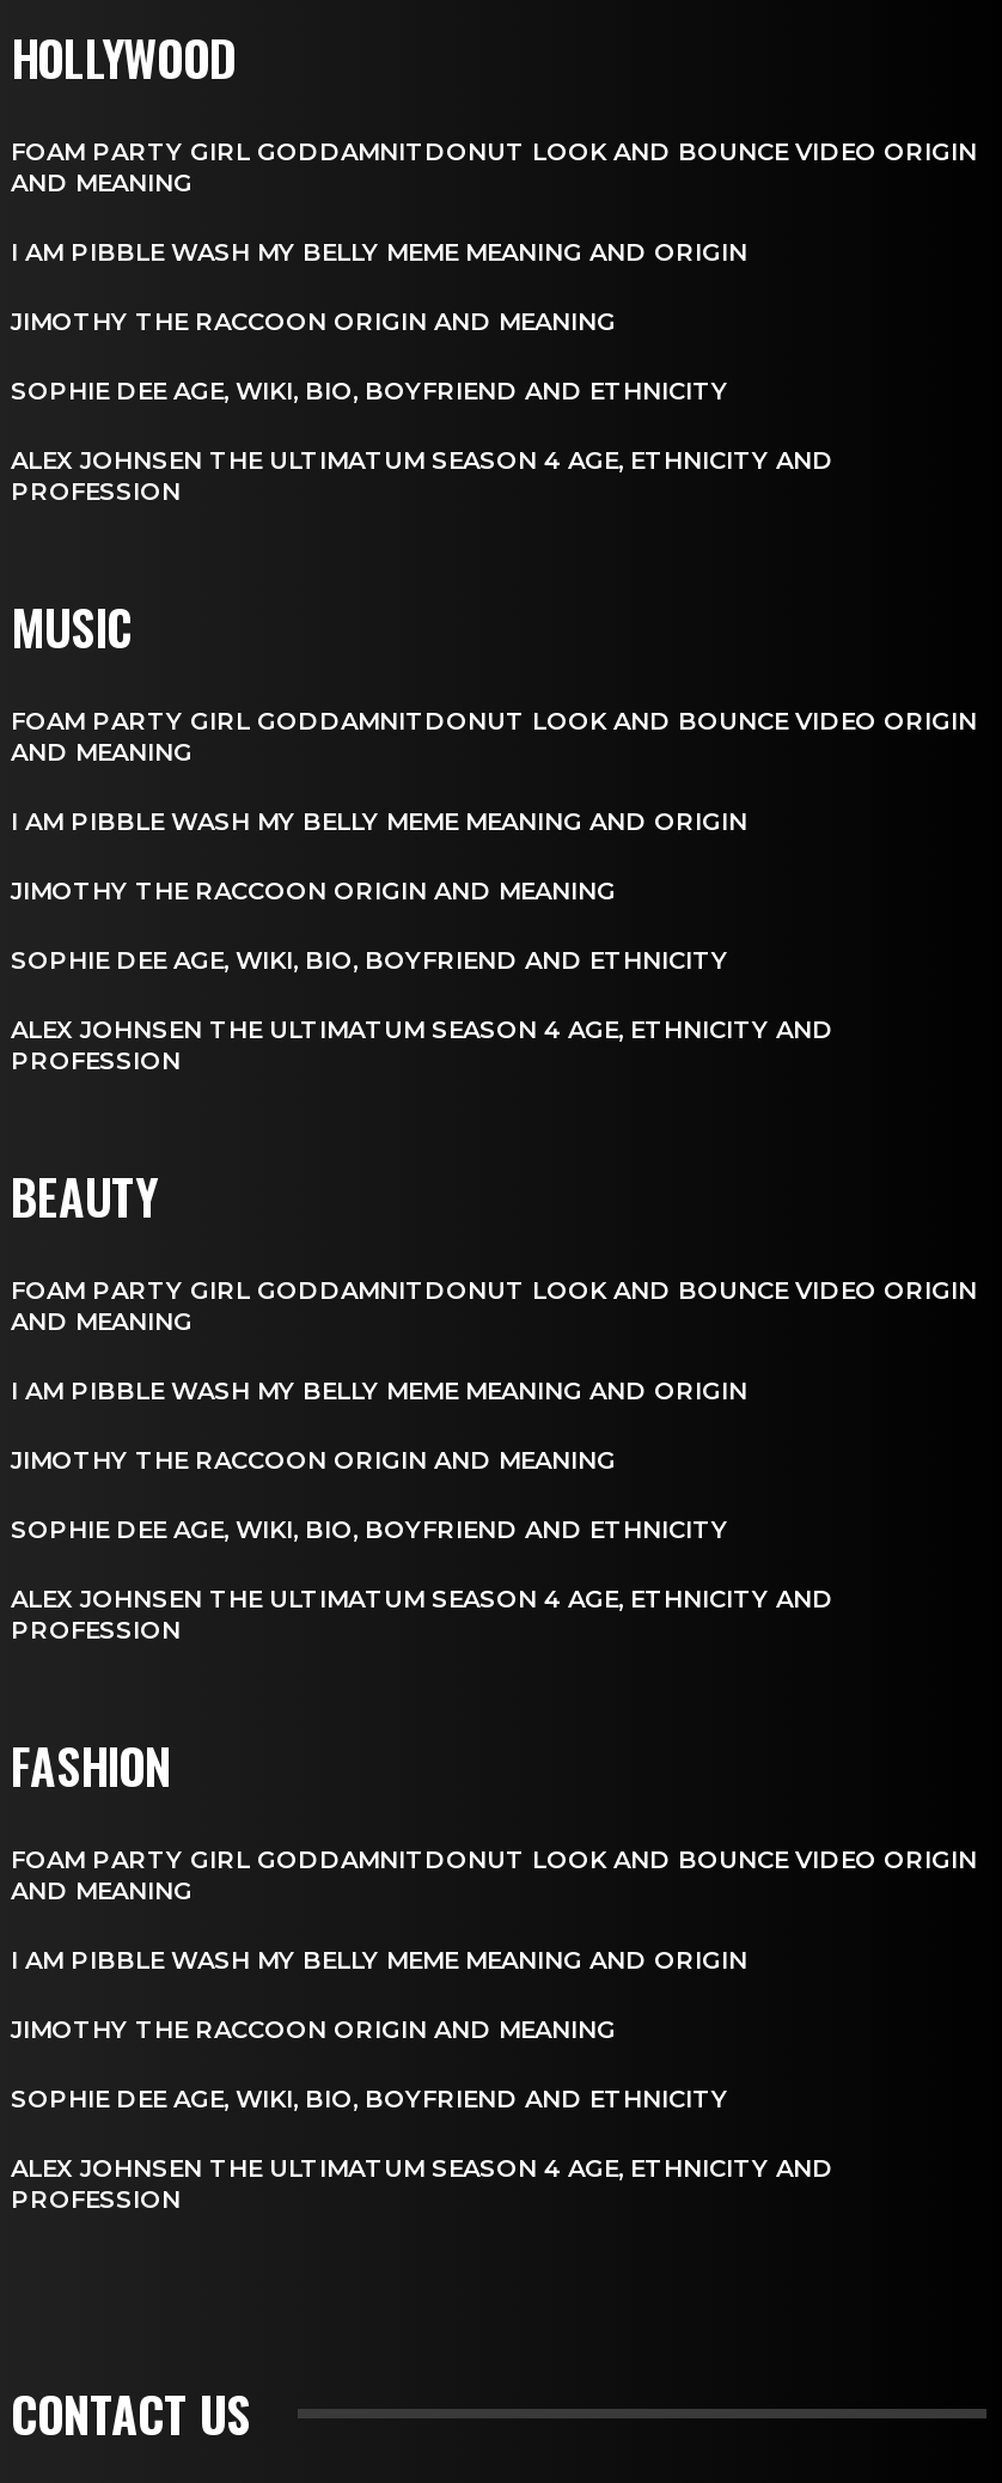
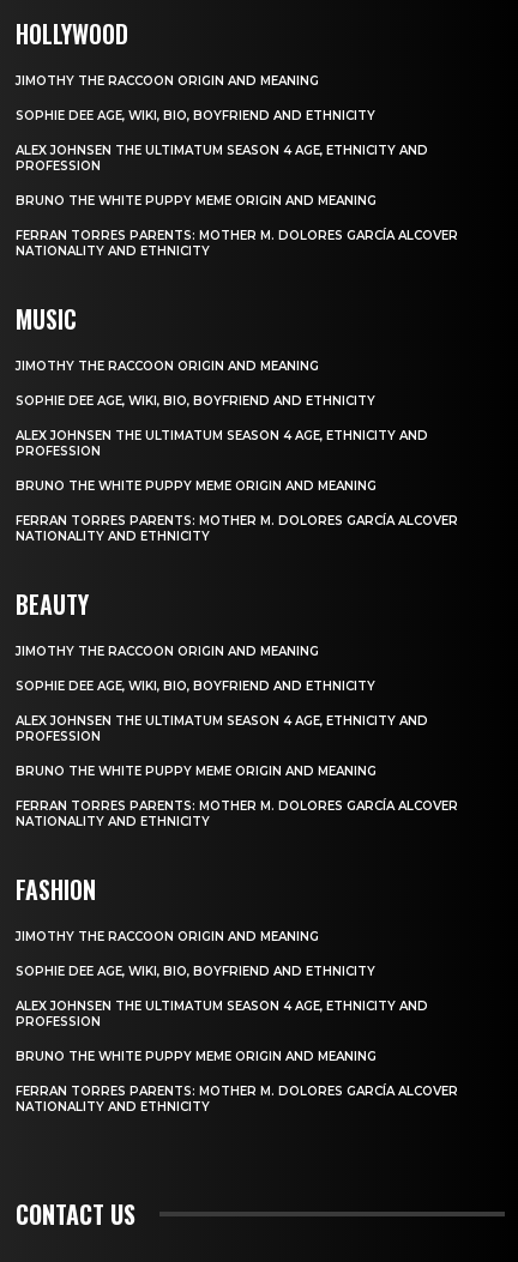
- FOAM PARTY GIRL GODDAMNITDONUT LOOK AND BOUNCE VIDEO ORIGIN
- AND MEANING
- I AM PIBBLE WASH MY BELLY MEME MEANING AND ORIGIN

moved up: JIMOTHY THE RACCOON ORIGIN AND MEANING | SOPHIE DEE AGE, WIKI, BIO, BOYFRIEND AND ETHNICITY | ALEX JOHNSEN THE ULTIMATUM SEASON 4 AGE, ETHNICITY AND | PROFESSION

+ BRUNO THE WHITE PUPPY MEME ORIGIN AND MEANING
+ FERRAN TORRES PARENTS: MOTHER M. DOLORES GARCÍA ALCOVER
+ NATIONALITY AND ETHNICITY

- FOAM PARTY GIRL GODDAMNITDONUT LOOK AND BOUNCE VIDEO ORIGIN
- AND MEANING
- I AM PIBBLE WASH MY BELLY MEME MEANING AND ORIGIN

moved up: JIMOTHY THE RACCOON ORIGIN AND MEANING | SOPHIE DEE AGE, WIKI, BIO, BOYFRIEND AND ETHNICITY | ALEX JOHNSEN THE ULTIMATUM SEASON 4 AGE, ETHNICITY AND | PROFESSION

+ BRUNO THE WHITE PUPPY MEME ORIGIN AND MEANING
+ FERRAN TORRES PARENTS: MOTHER M. DOLORES GARCÍA ALCOVER
+ NATIONALITY AND ETHNICITY

- FOAM PARTY GIRL GODDAMNITDONUT LOOK AND BOUNCE VIDEO ORIGIN
- AND MEANING
- I AM PIBBLE WASH MY BELLY MEME MEANING AND ORIGIN

moved up: JIMOTHY THE RACCOON ORIGIN AND MEANING | SOPHIE DEE AGE, WIKI, BIO, BOYFRIEND AND ETHNICITY | ALEX JOHNSEN THE ULTIMATUM SEASON 4 AGE, ETHNICITY AND | PROFESSION

+ BRUNO THE WHITE PUPPY MEME ORIGIN AND MEANING
+ FERRAN TORRES PARENTS: MOTHER M. DOLORES GARCÍA ALCOVER
+ NATIONALITY AND ETHNICITY

- FOAM PARTY GIRL GODDAMNITDONUT LOOK AND BOUNCE VIDEO ORIGIN
- AND MEANING
- I AM PIBBLE WASH MY BELLY MEME MEANING AND ORIGIN

moved up: JIMOTHY THE RACCOON ORIGIN AND MEANING | SOPHIE DEE AGE, WIKI, BIO, BOYFRIEND AND ETHNICITY | ALEX JOHNSEN THE ULTIMATUM SEASON 4 AGE, ETHNICITY AND | PROFESSION

+ BRUNO THE WHITE PUPPY MEME ORIGIN AND MEANING
+ FERRAN TORRES PARENTS: MOTHER M. DOLORES GARCÍA ALCOVER
+ NATIONALITY AND ETHNICITY
